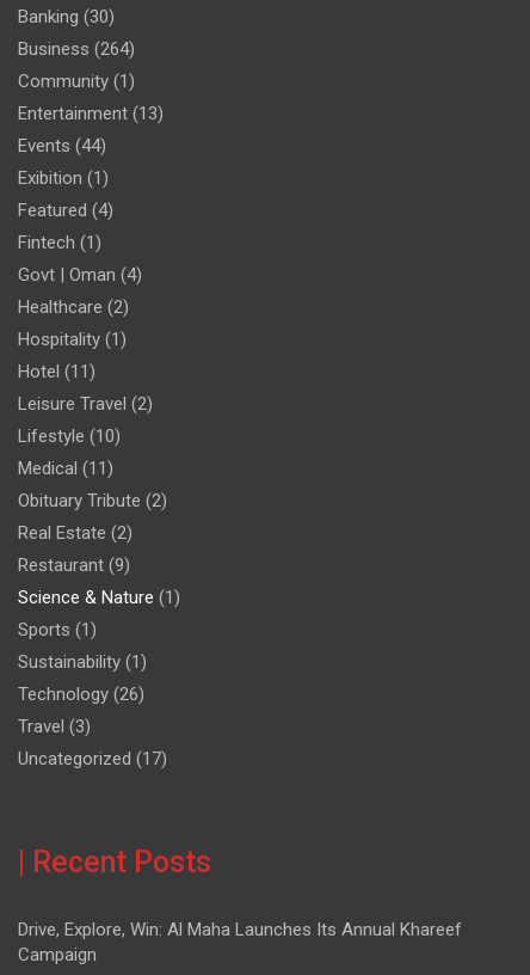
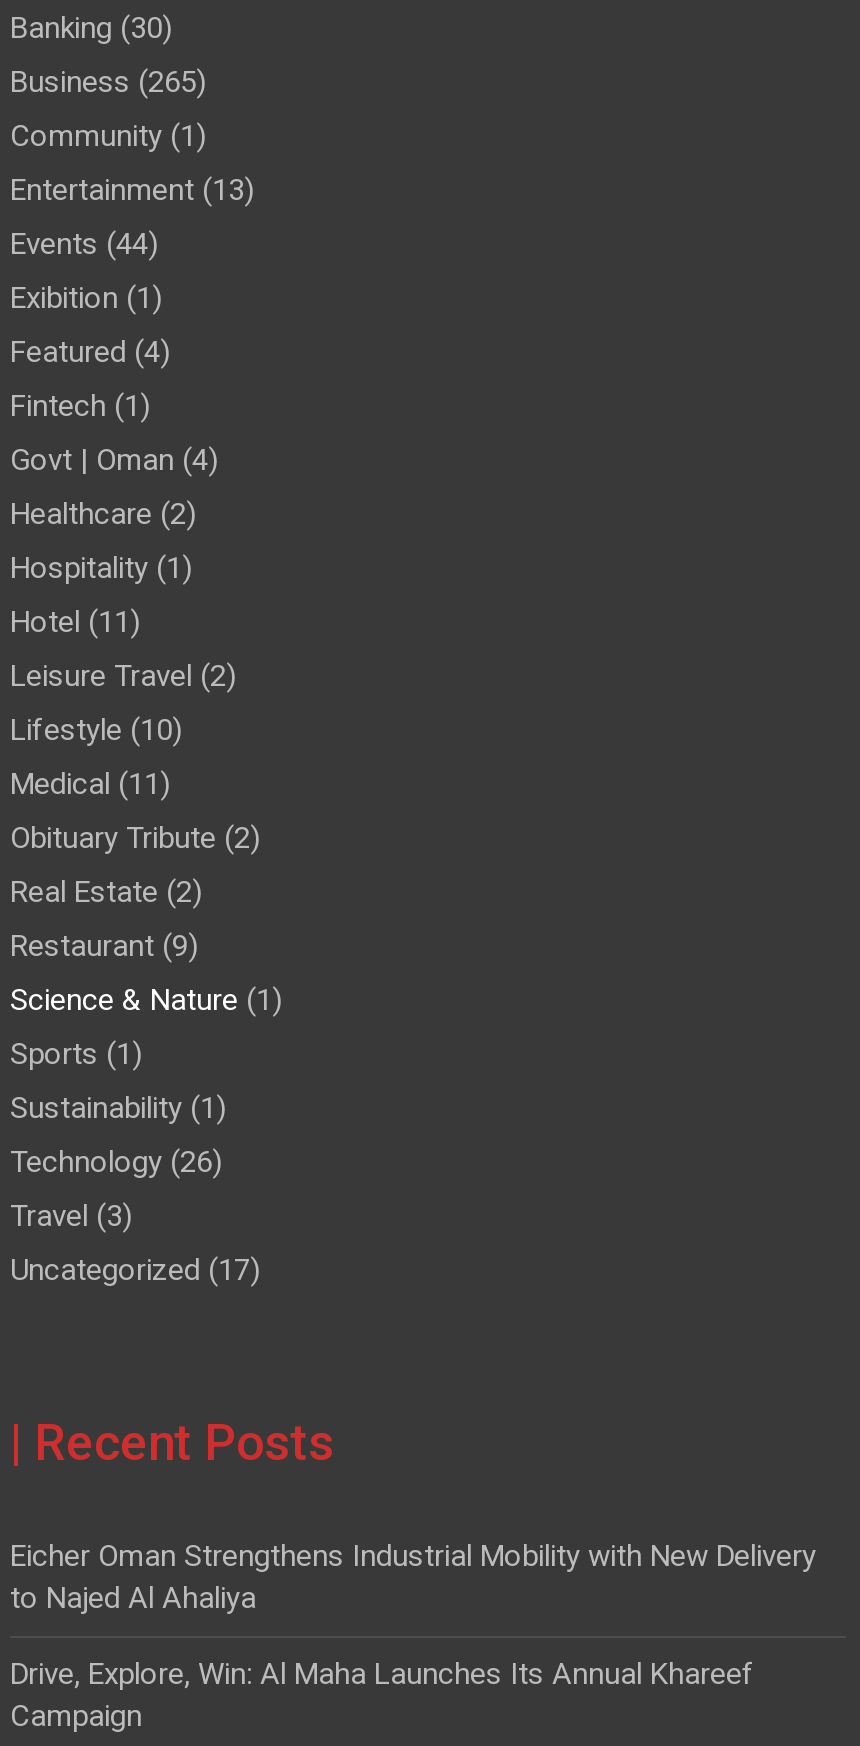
- Business (264)
+ Business (265)

+ Eicher Oman Strengthens Industrial Mobility with New Delivery
+ to Najed Al Ahaliya
